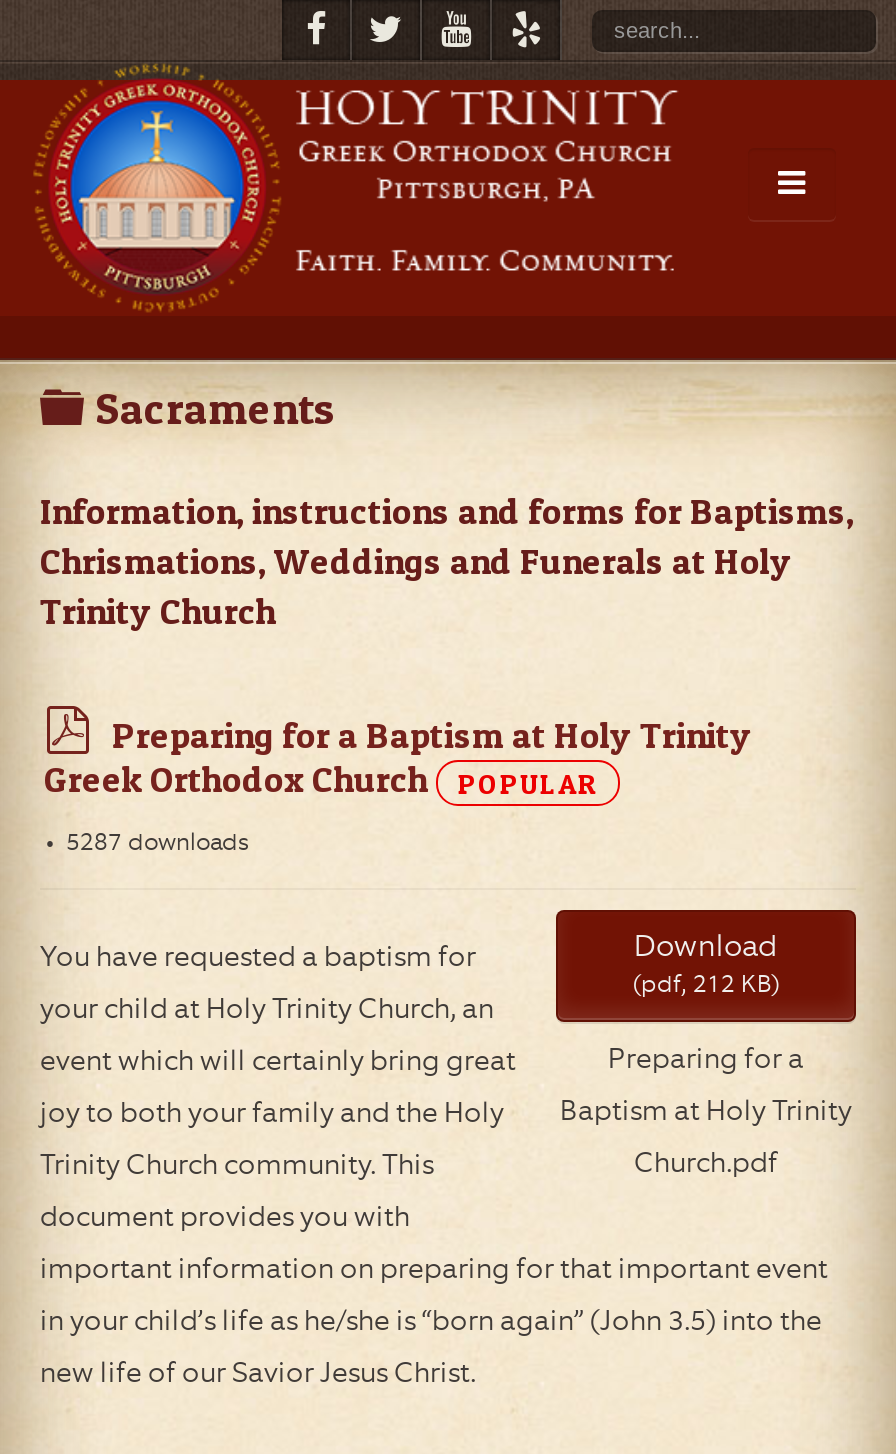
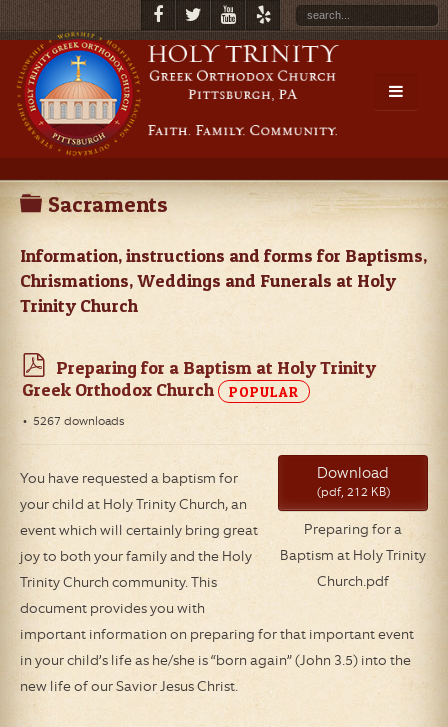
- 5287 downloads
+ 5267 downloads
